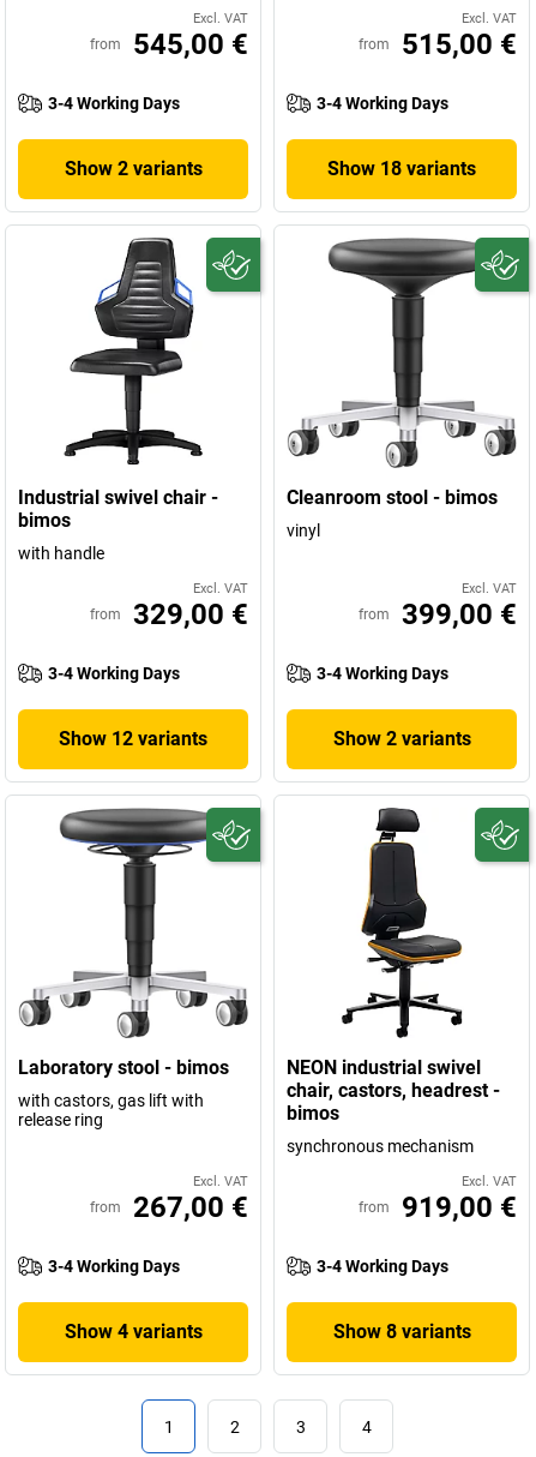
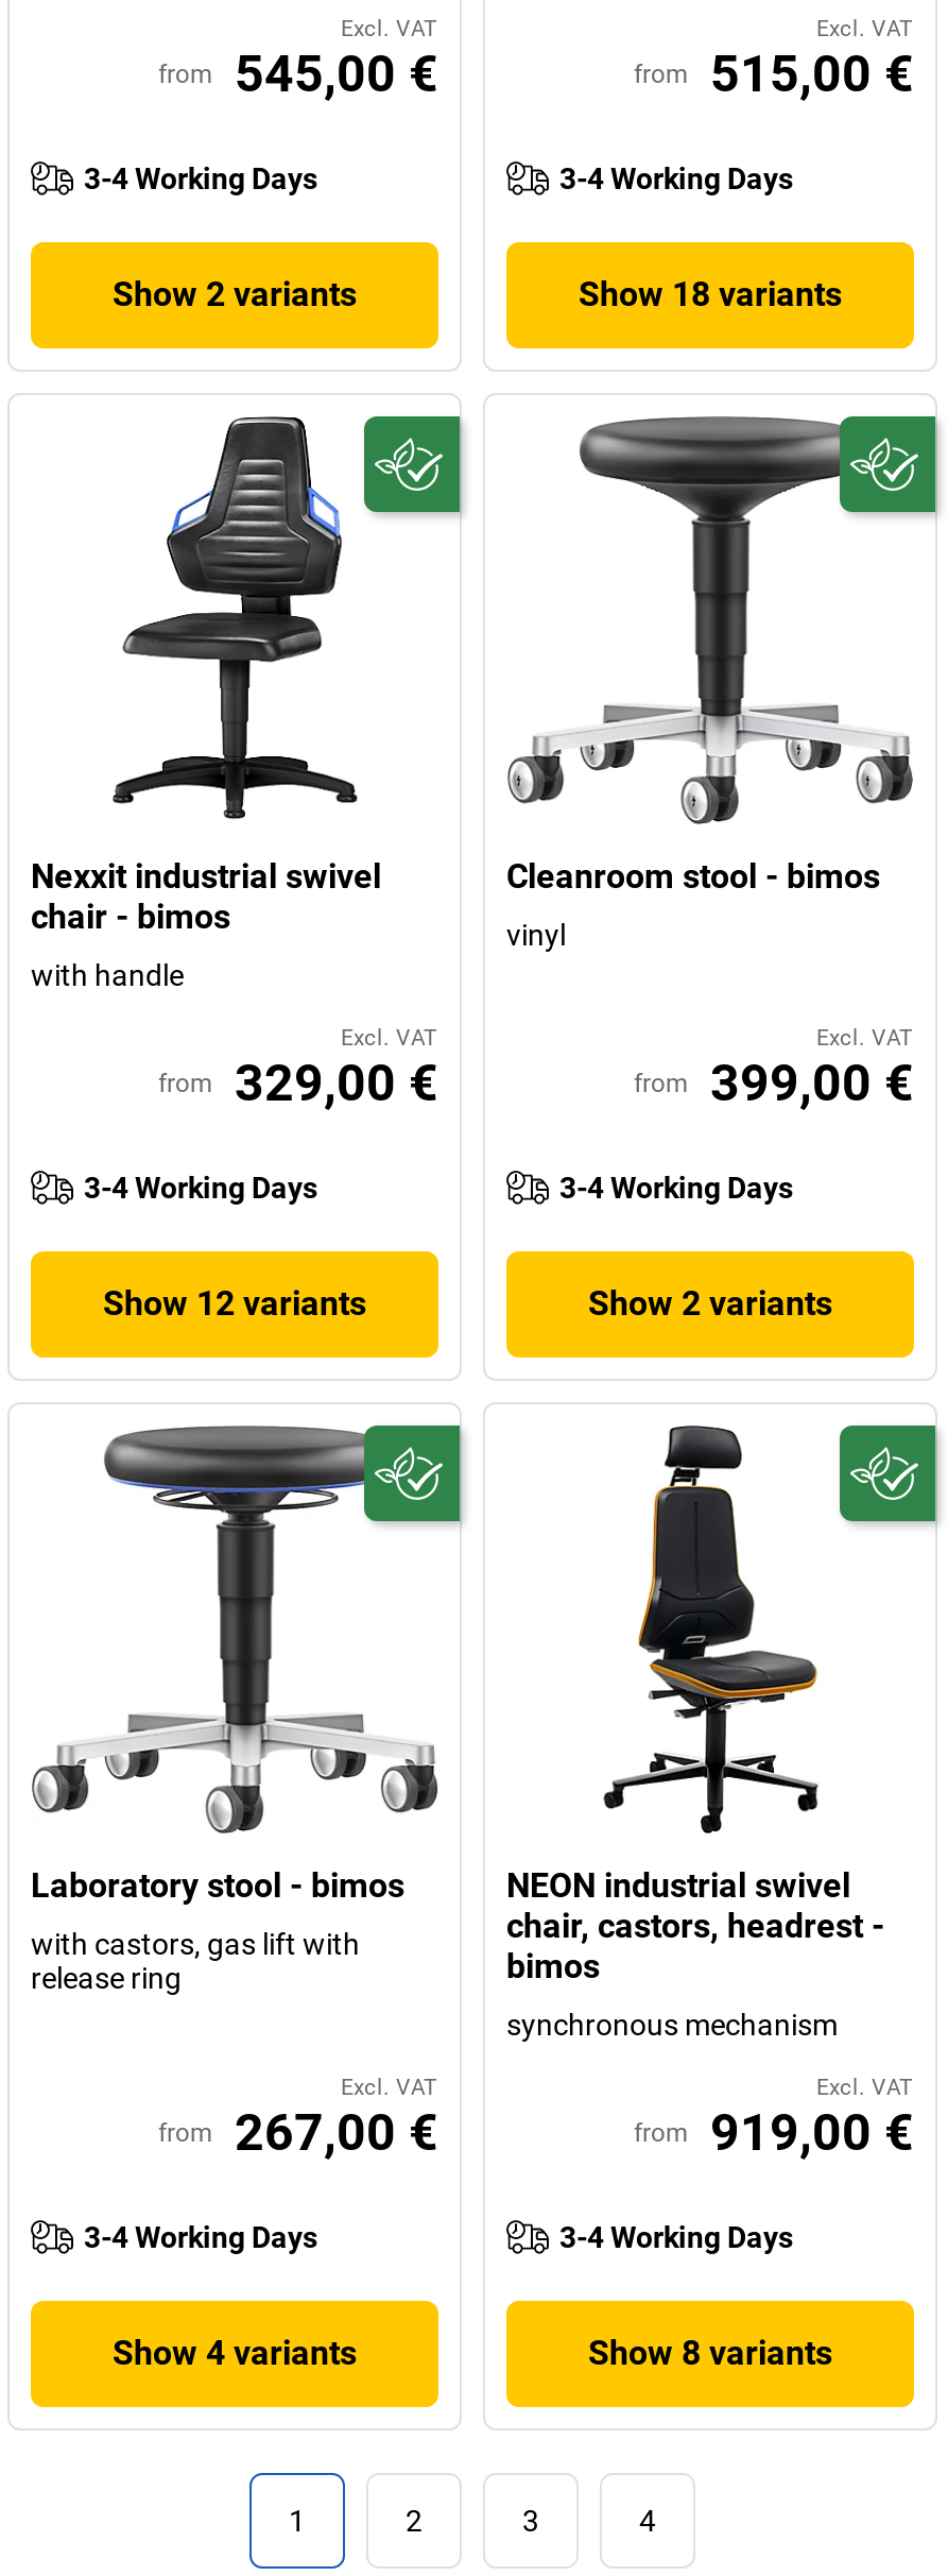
- Industrial swivel chair -
- bimos
+ Nexxit industrial swivel
+ chair - bimos
